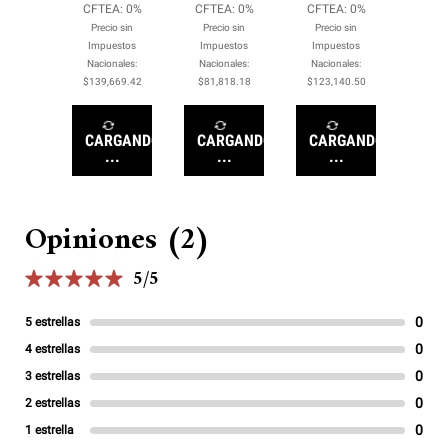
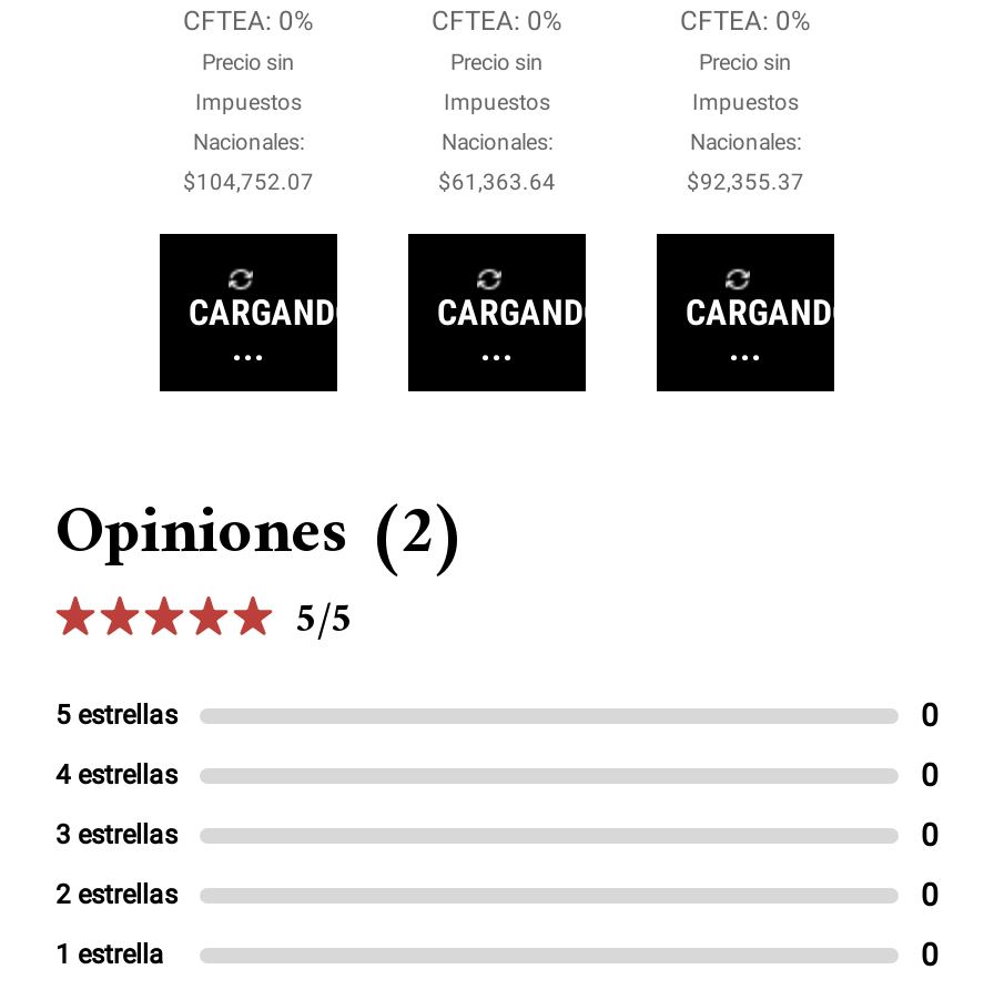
- $139,669.42
+ $104,752.07

- $81,818.18
+ $61,363.64

- $123,140.50
+ $92,355.37
